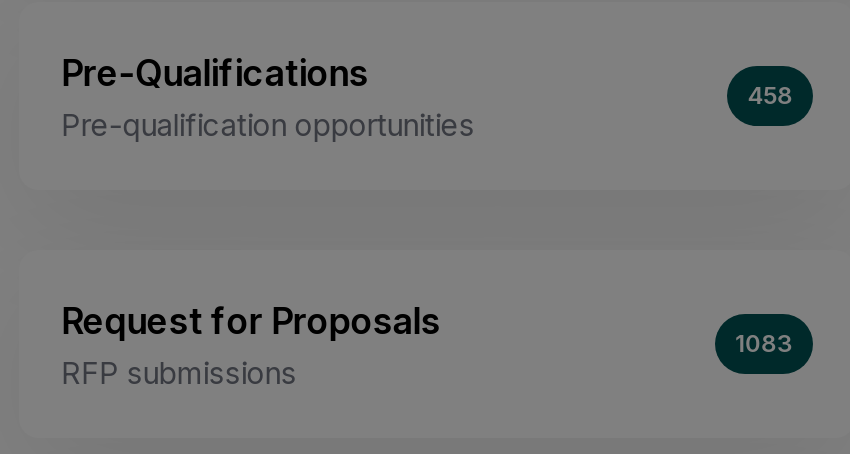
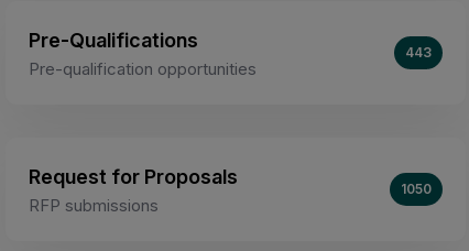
- 458
+ 443

- 1083
+ 1050
